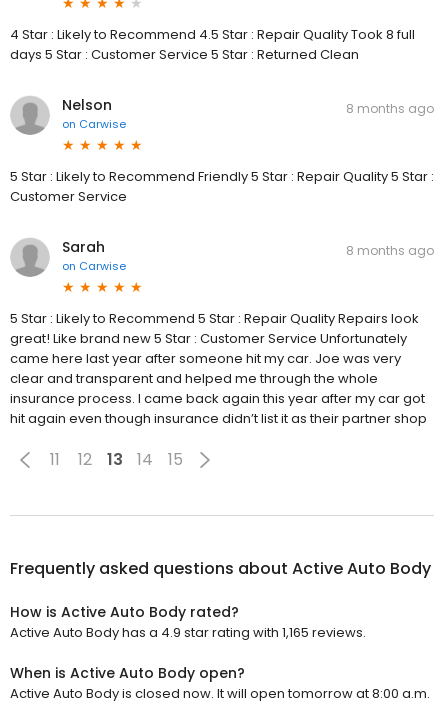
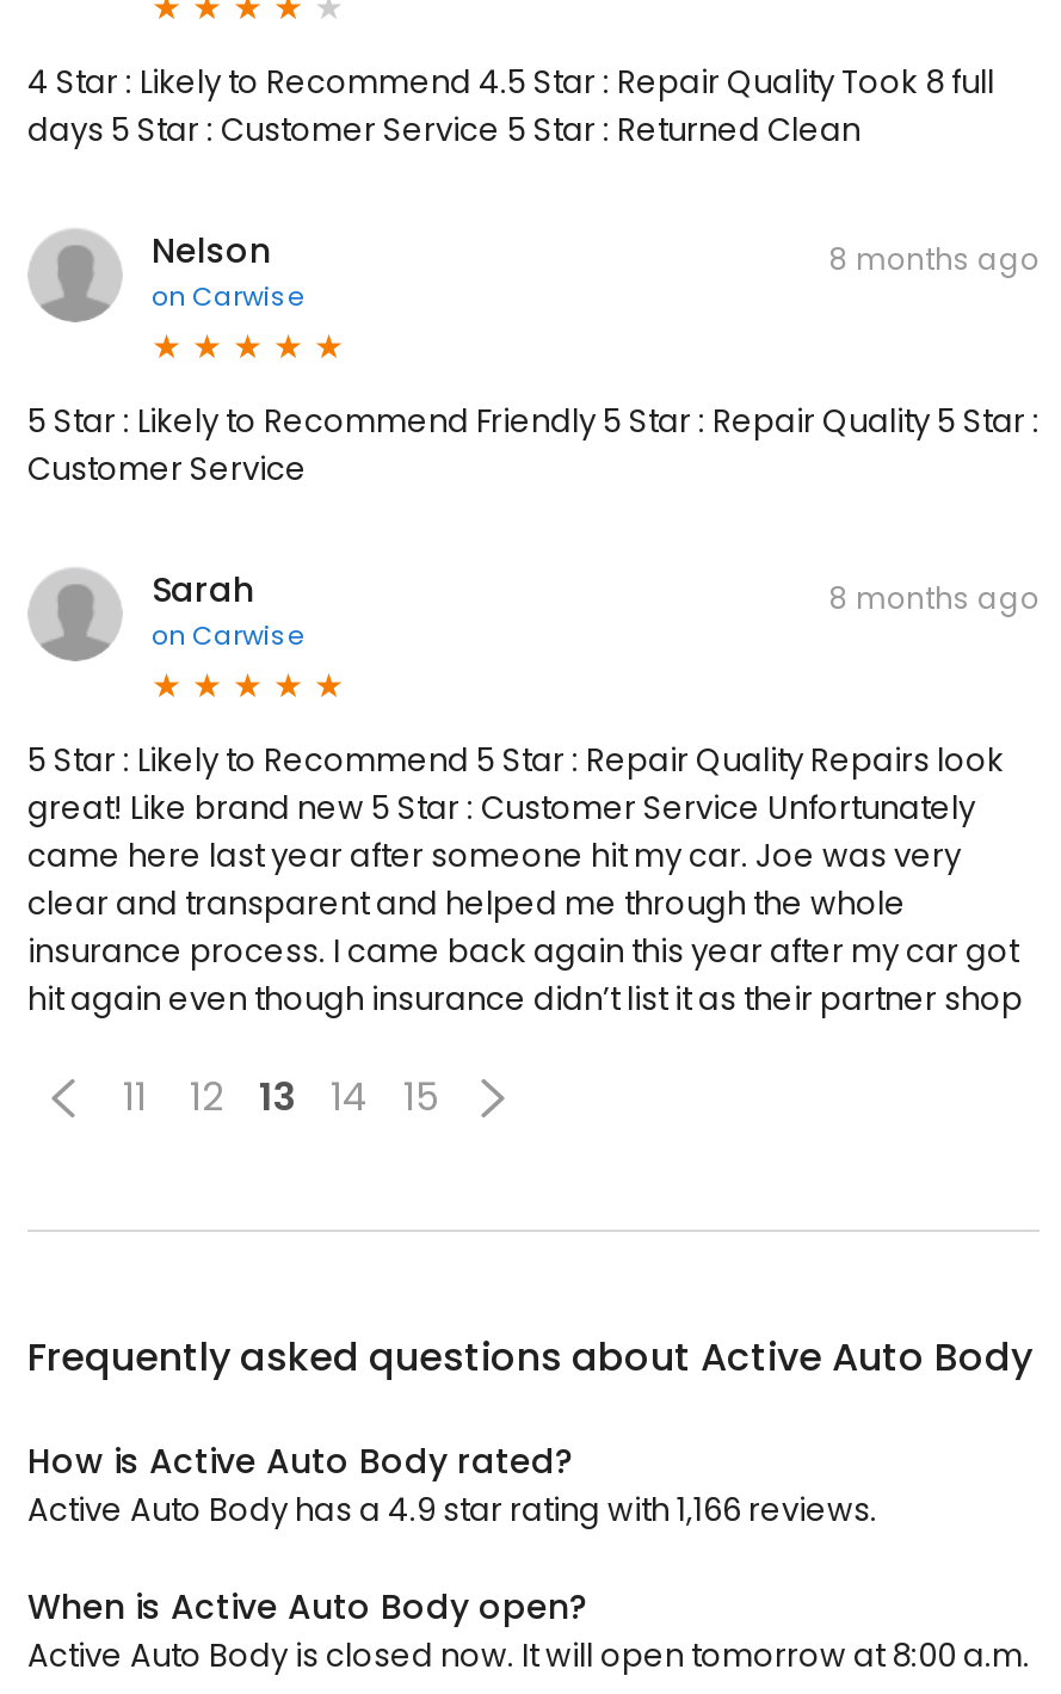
- Active Auto Body has a 4.9 star rating with 1,165 reviews.
+ Active Auto Body has a 4.9 star rating with 1,166 reviews.
